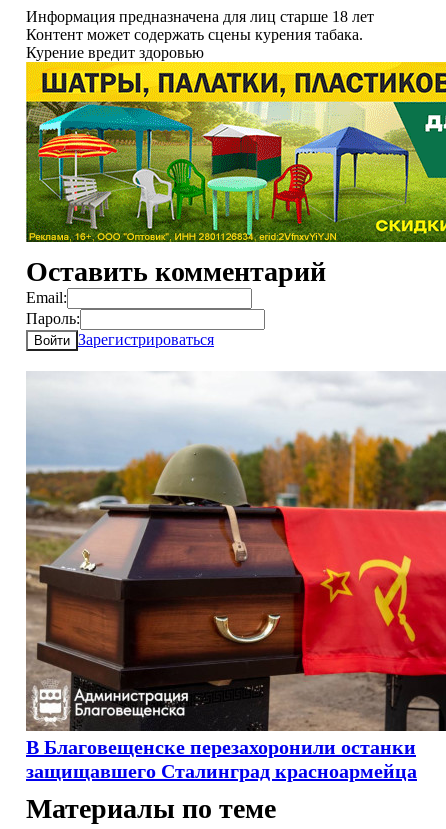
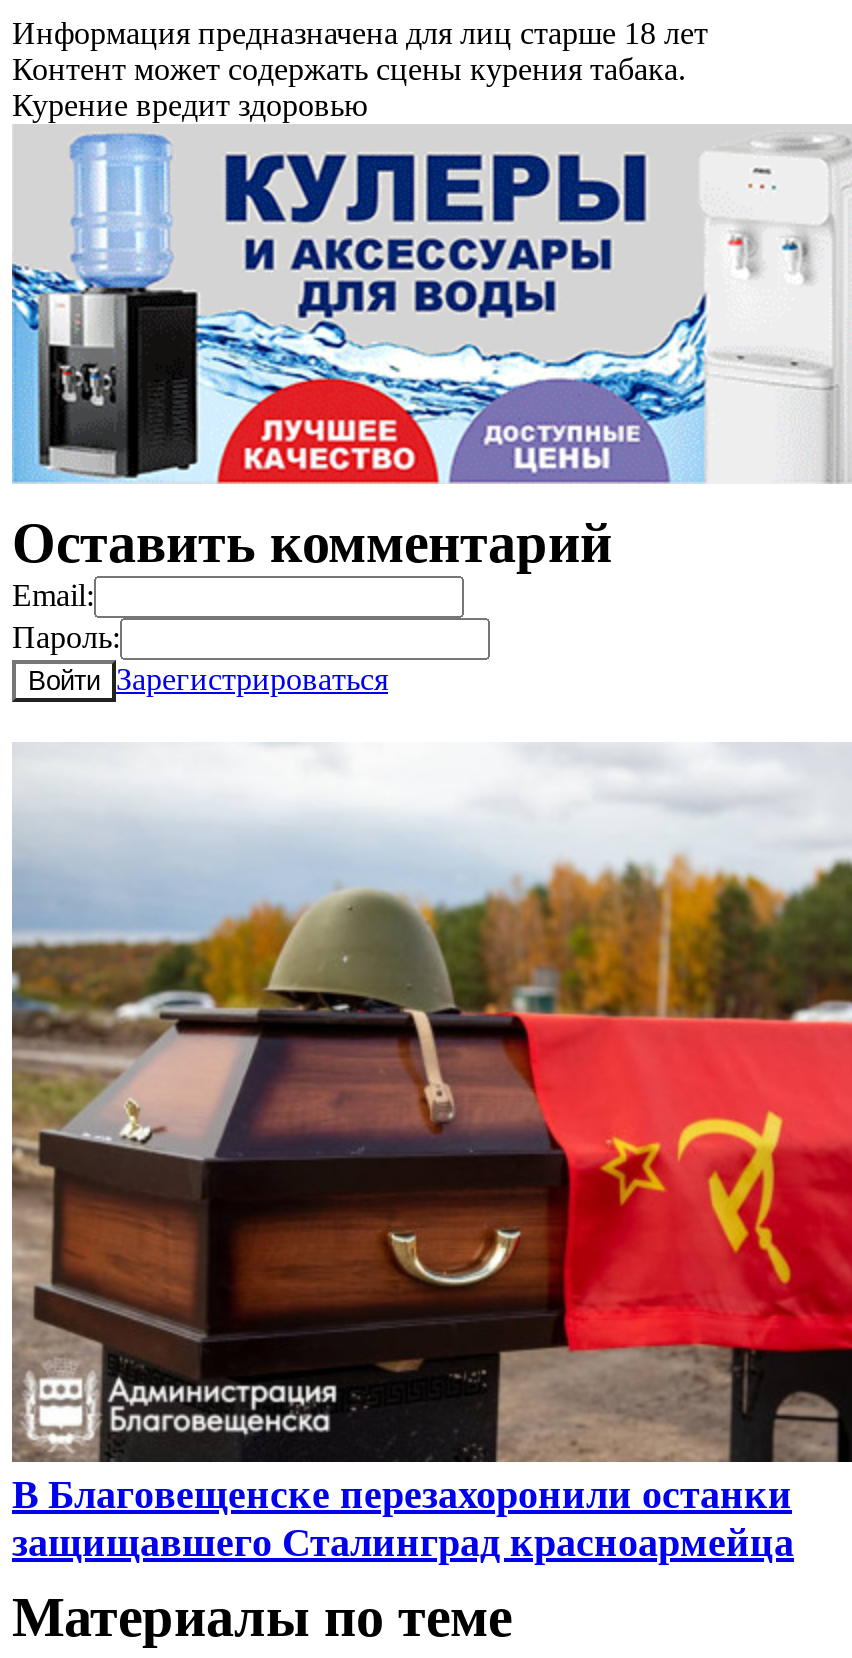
- [image]
+ [image]
